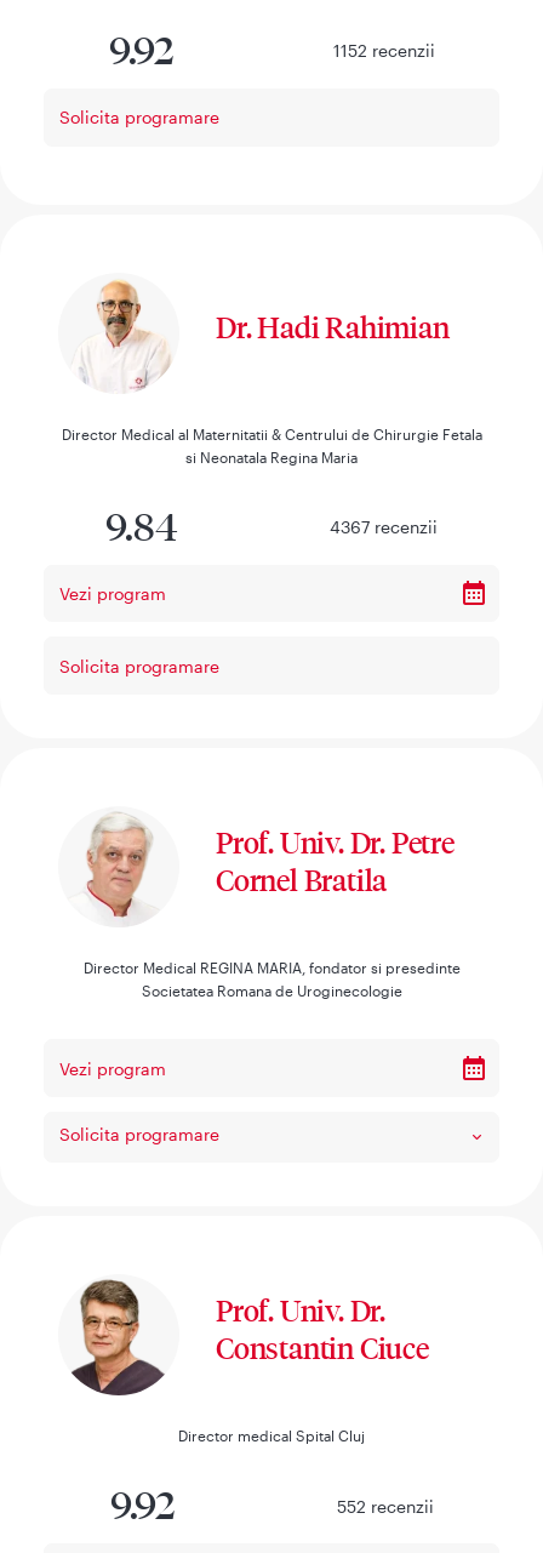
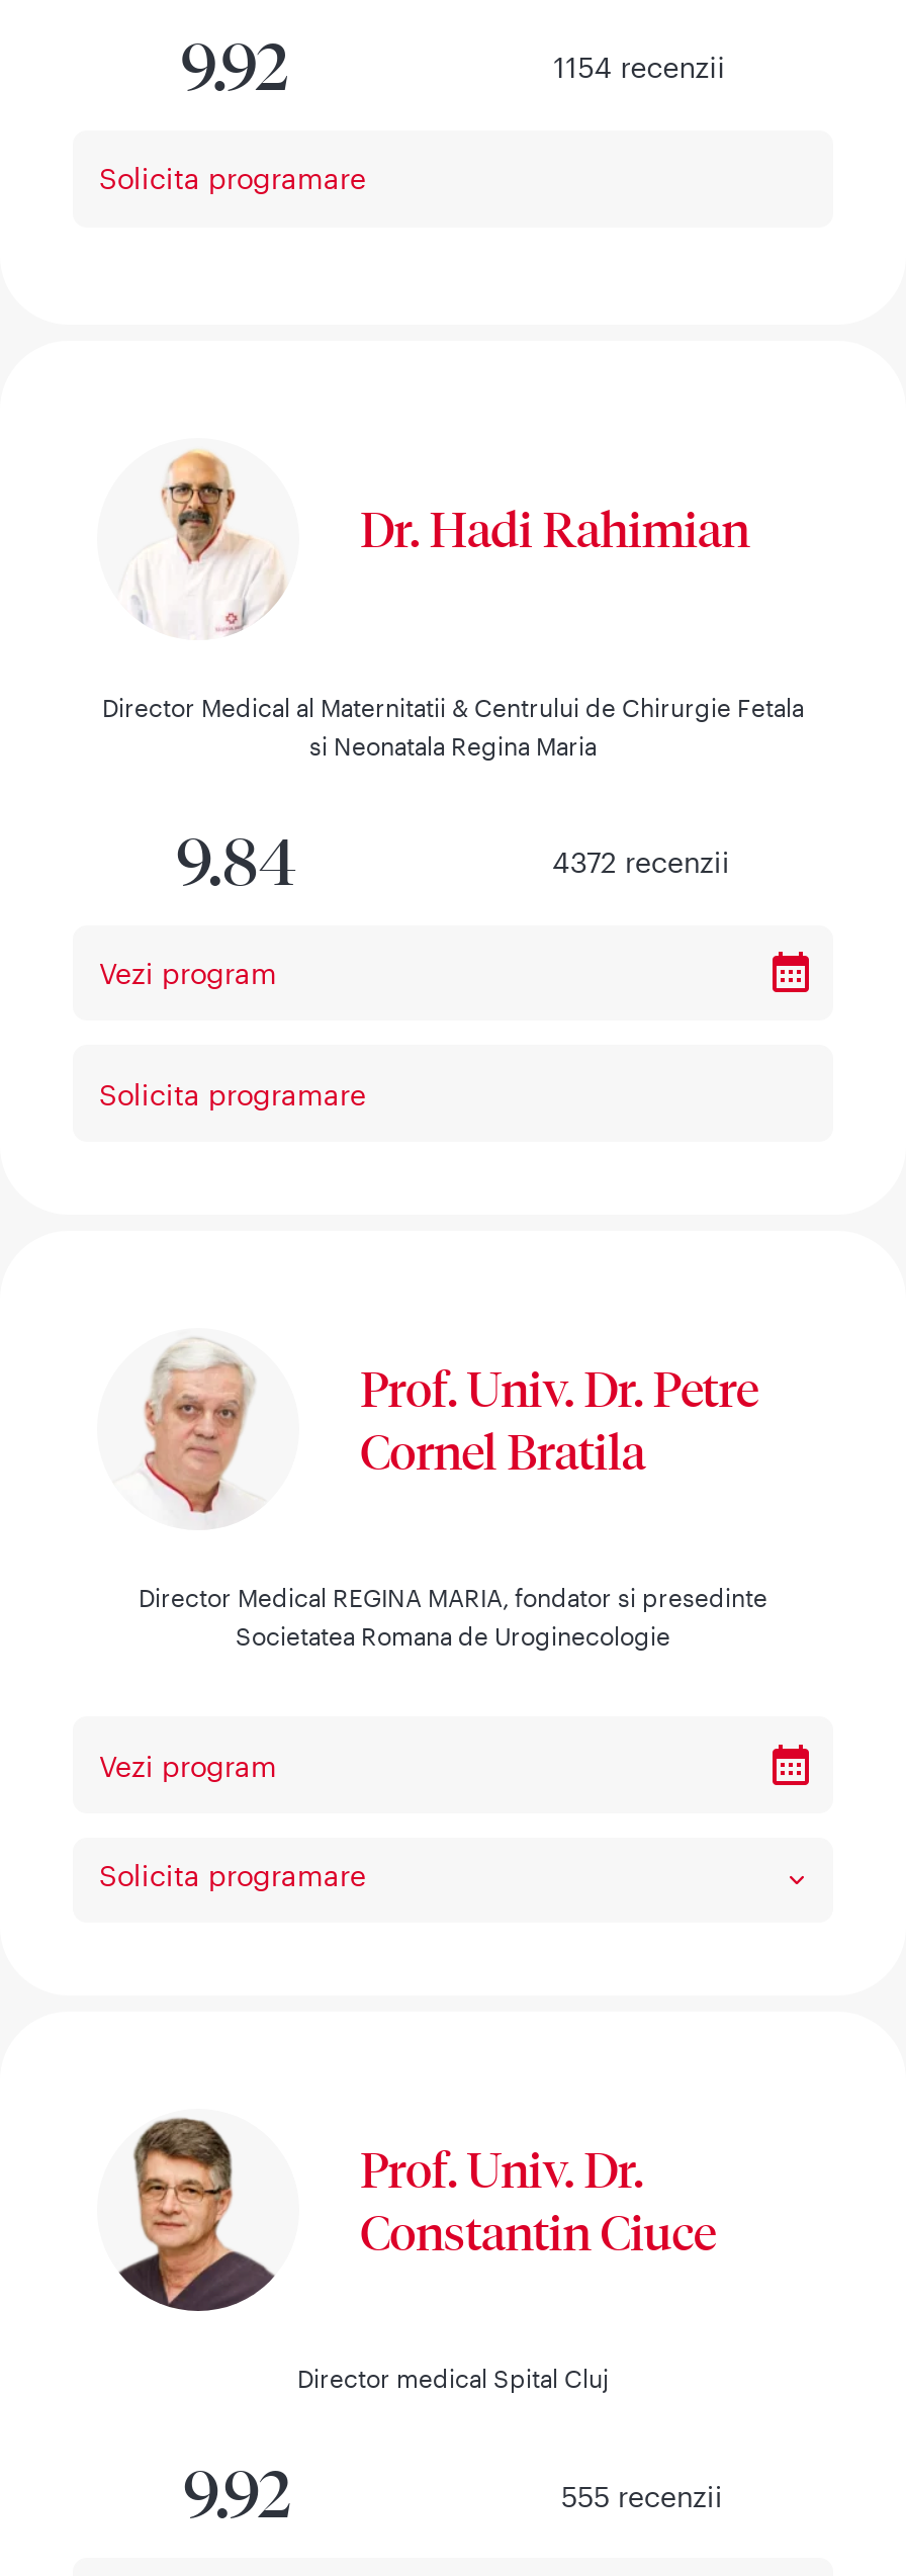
- 1152 recenzii
+ 1154 recenzii

- 4367 recenzii
+ 4372 recenzii

- 552 recenzii
+ 555 recenzii
